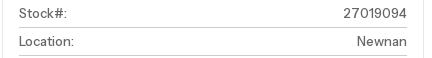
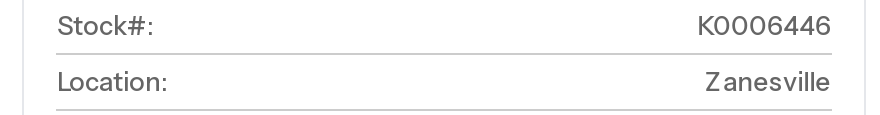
- 27019094
+ K0006446

- Newnan
+ Zanesville
